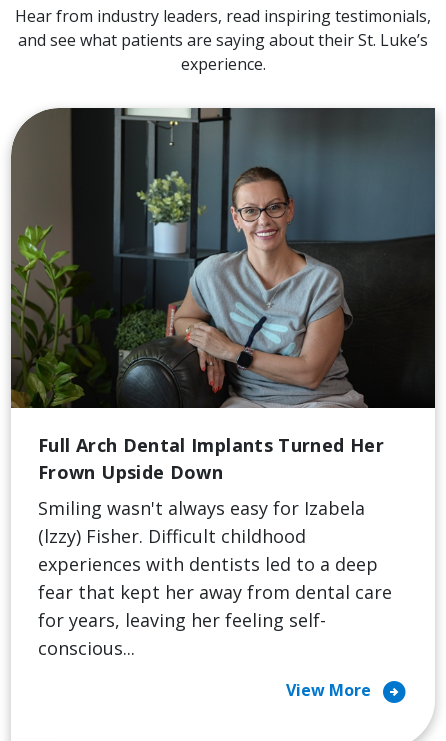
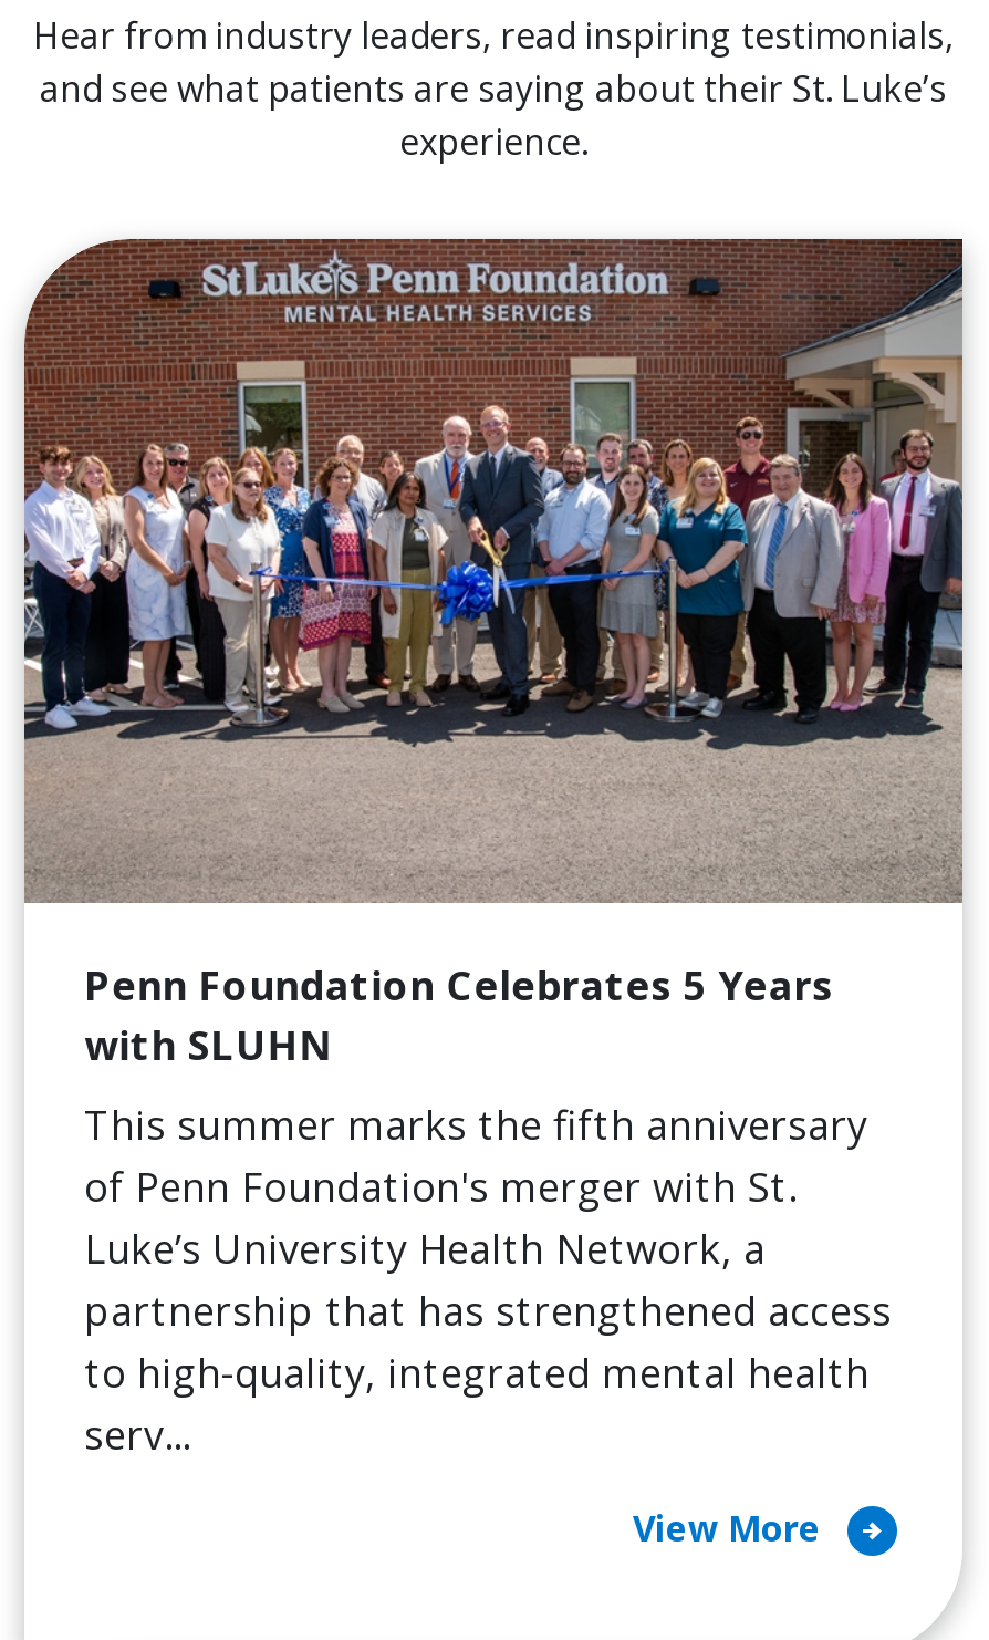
- [image]
- Full Arch Dental Implants Turned Her
- Frown Upside Down
+ [image]
+ Penn Foundation Celebrates 5 Years
+ with SLUHN

- Smiling wasn't always easy for Izabela
- (lzzy) Fisher. Difficult childhood
- experiences with dentists led to a deep
- fear that kept her away from dental care
- for years, leaving her feeling self-
- conscious...
+ This summer marks the fifth anniversary
+ of Penn Foundation's merger with St.
+ Luke’s University Health Network, a
+ partnership that has strengthened access
+ to high-quality, integrated mental health
+ serv...
